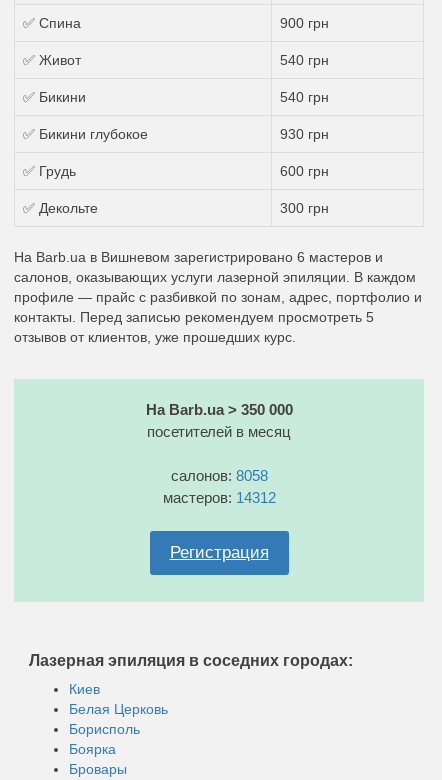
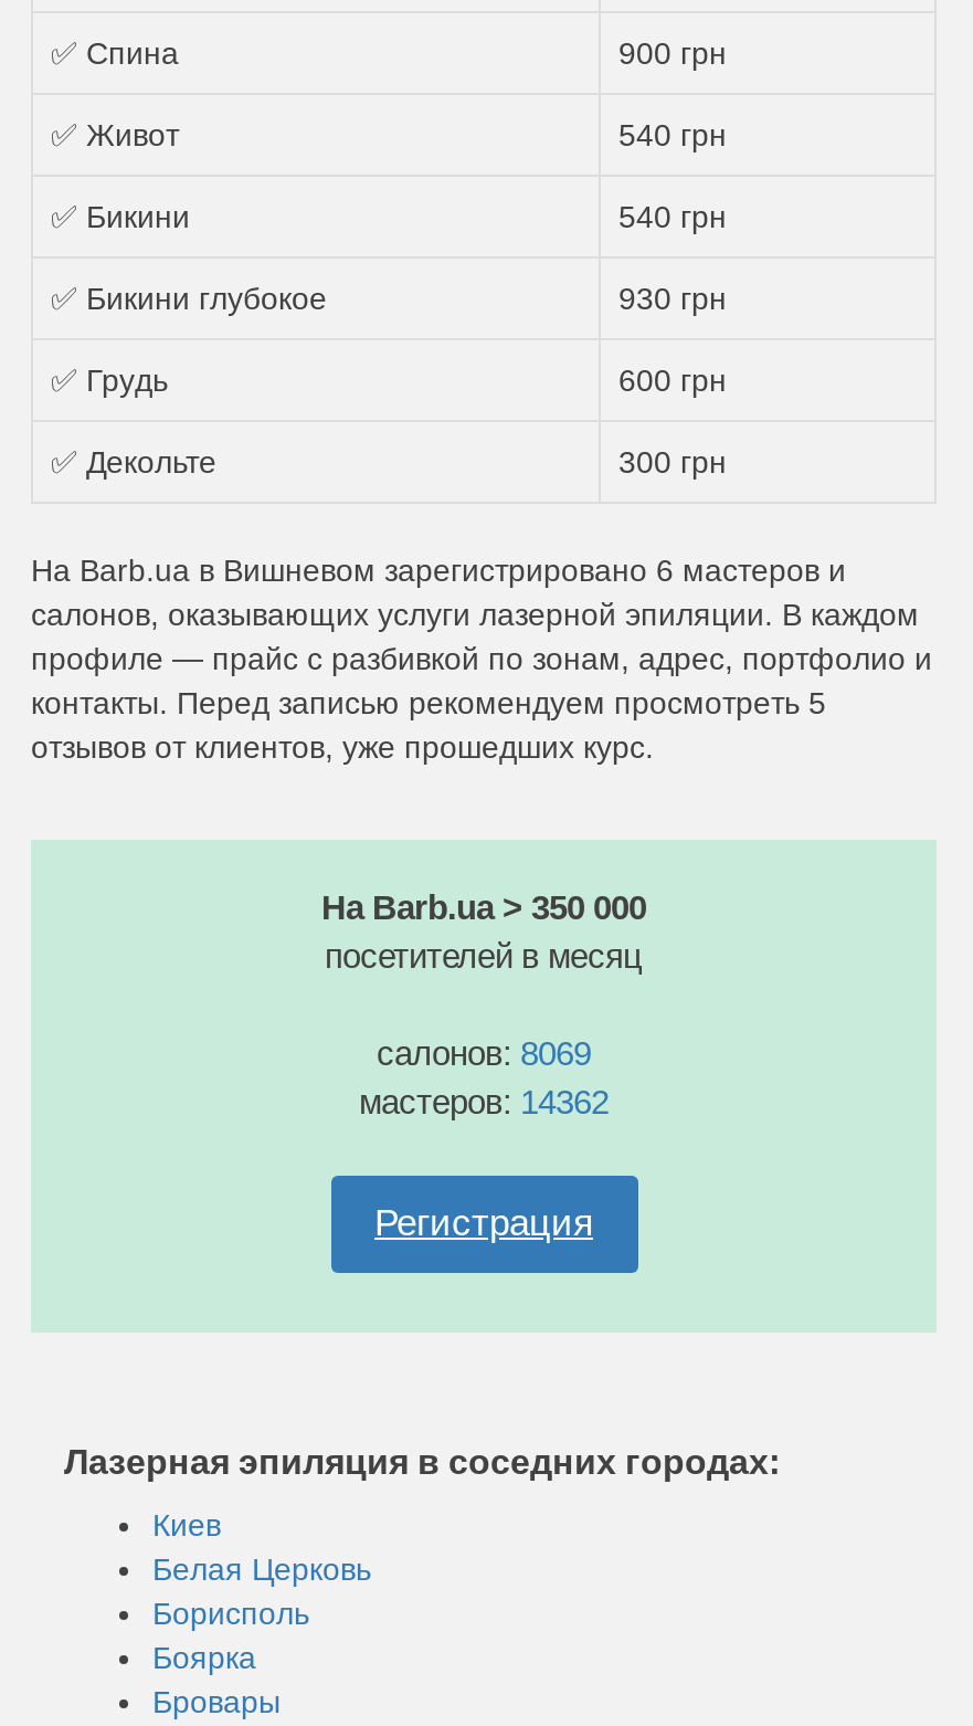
- салонов: 8058
+ салонов: 8069

- мастеров: 14312
+ мастеров: 14362
